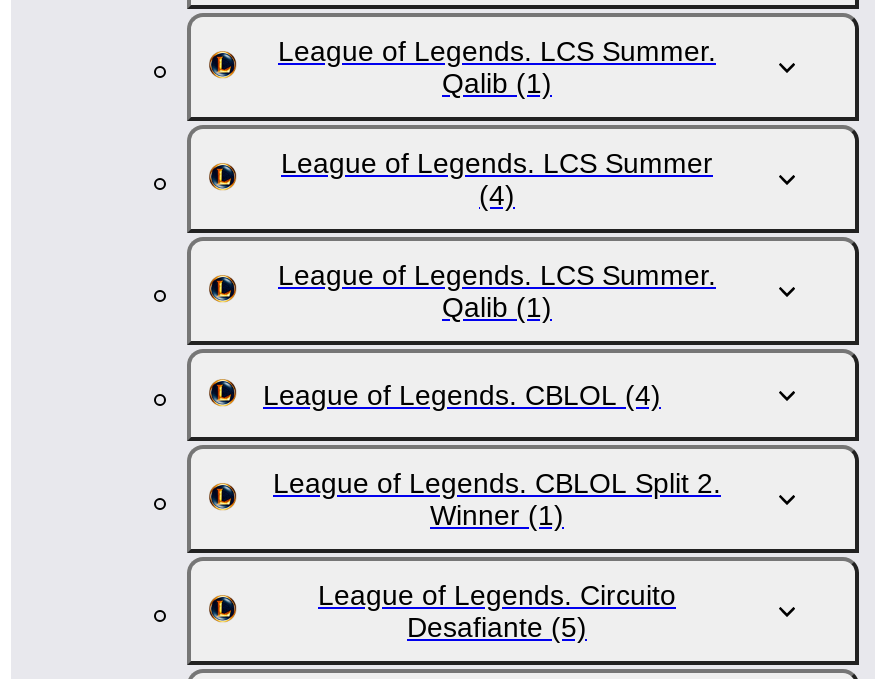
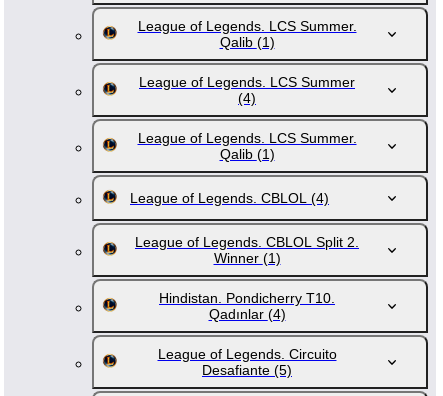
+ Hindistan. Pondicherry T10.
+ Qadınlar (4)
